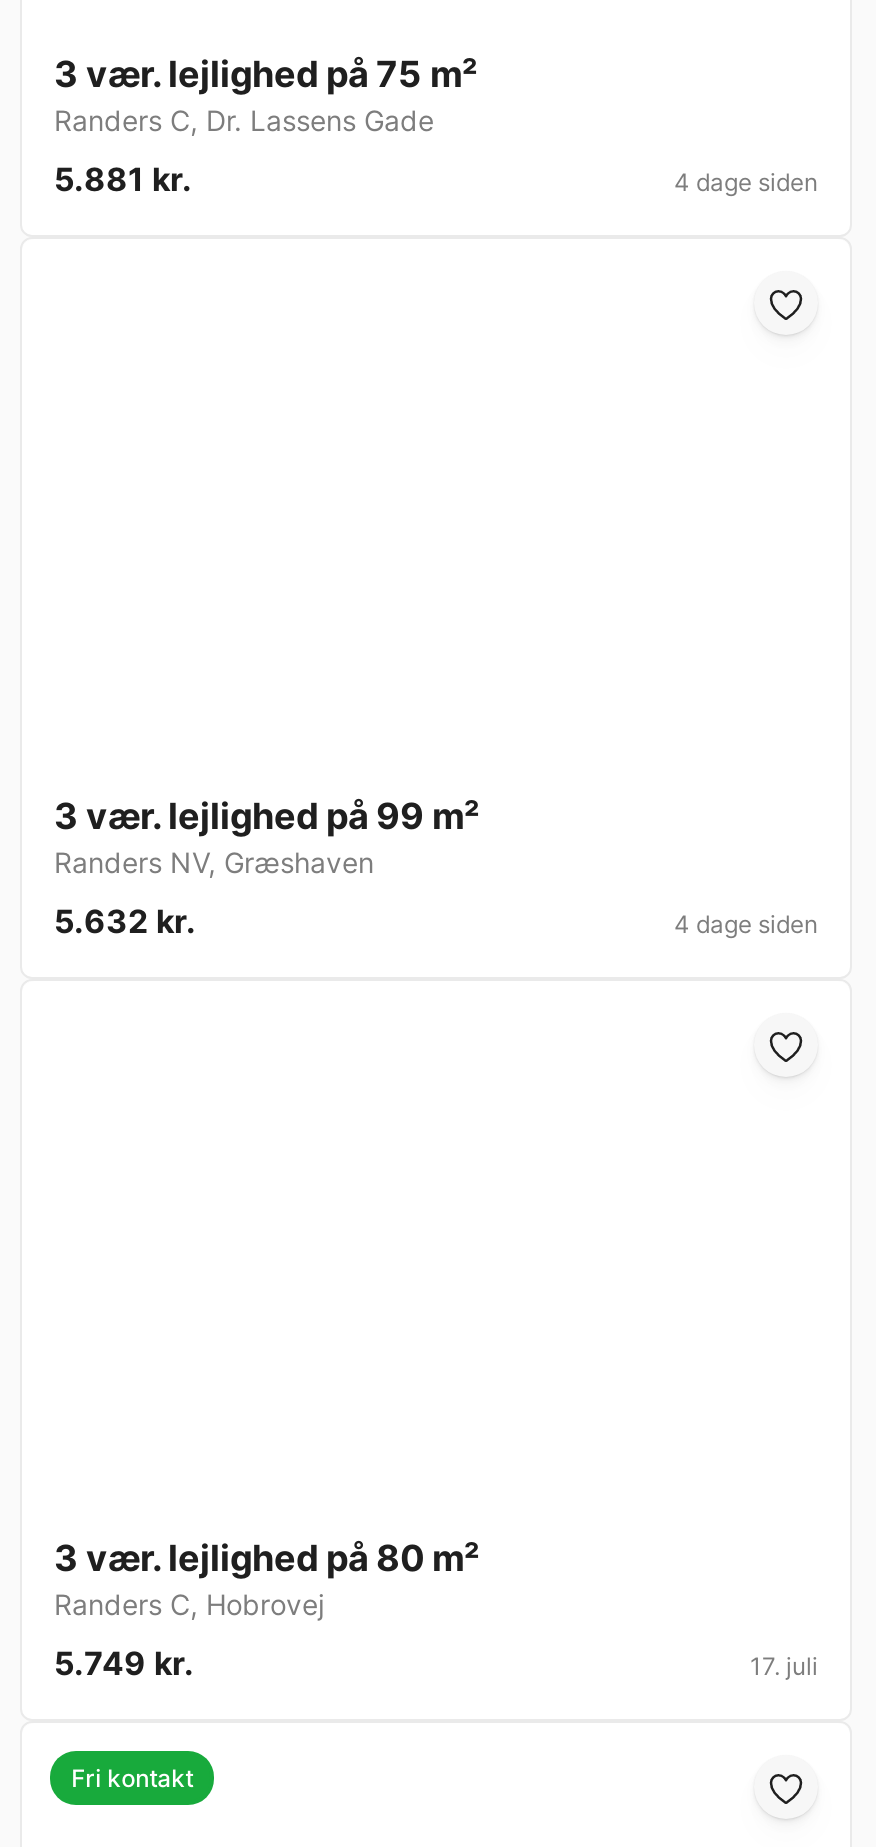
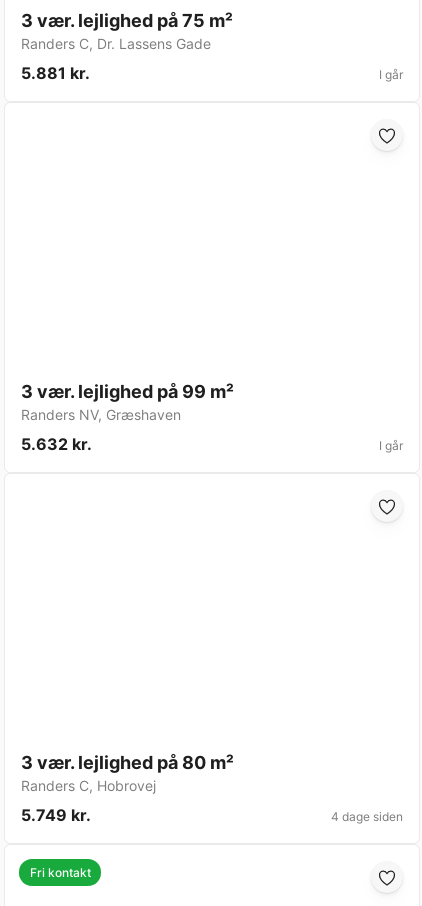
- 4 dage siden
+ I går

- 4 dage siden
+ I går

- 17. juli
+ 4 dage siden
